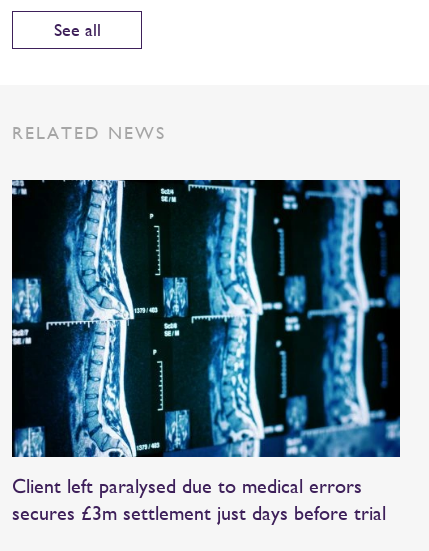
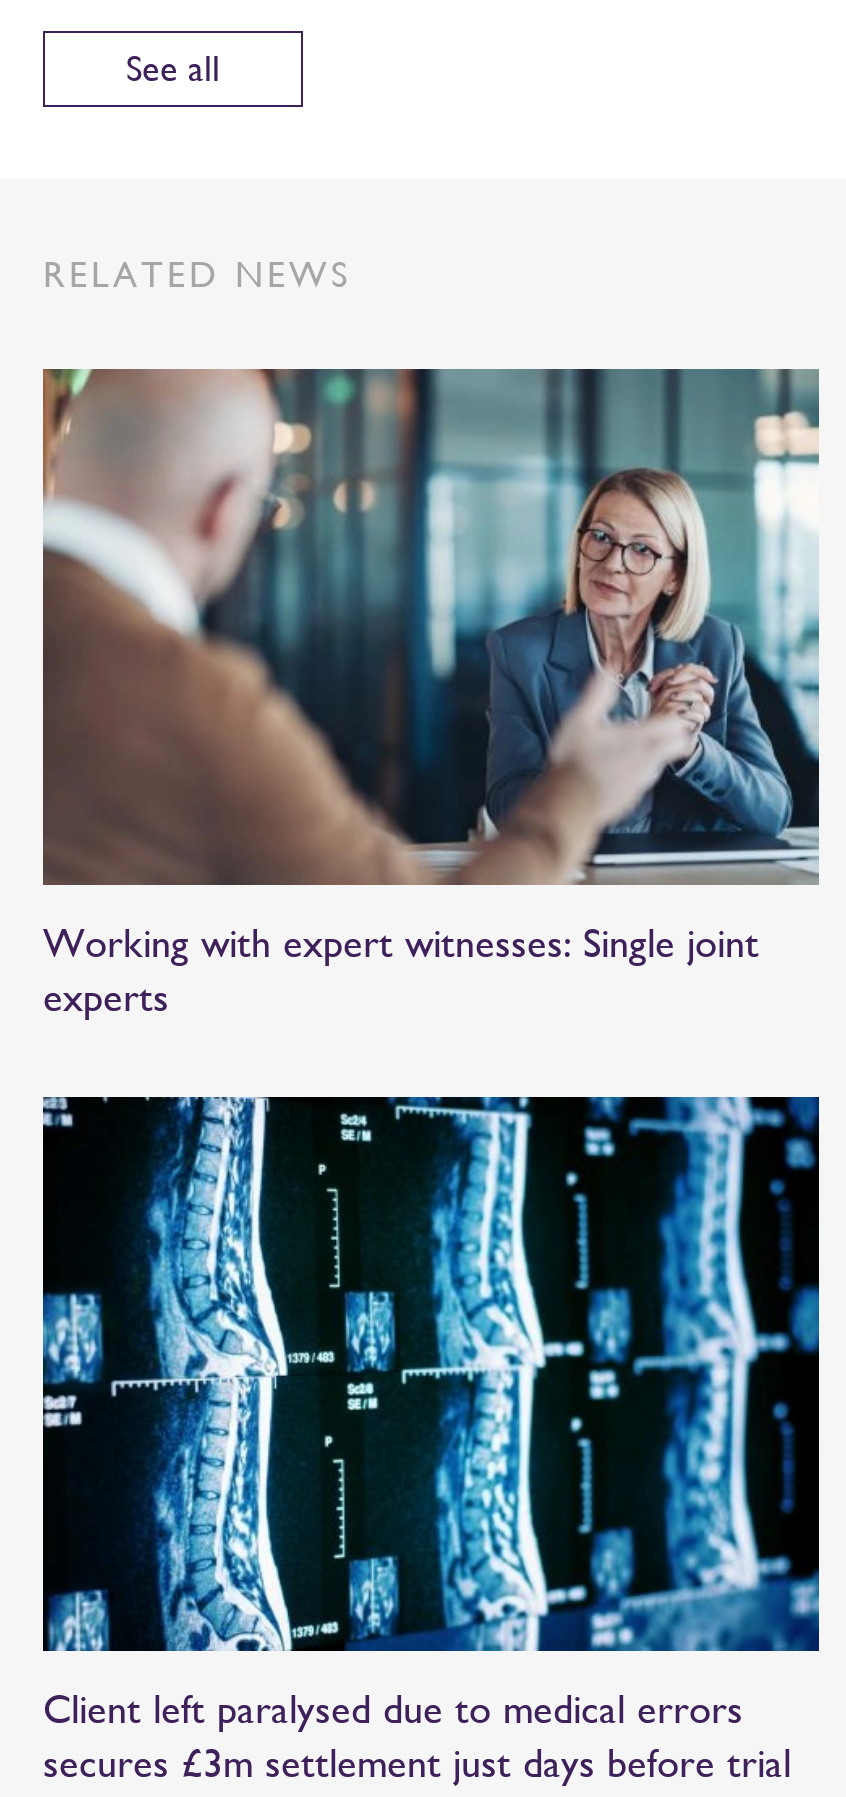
+ [image]
+ Working with expert witnesses: Single joint
+ experts
